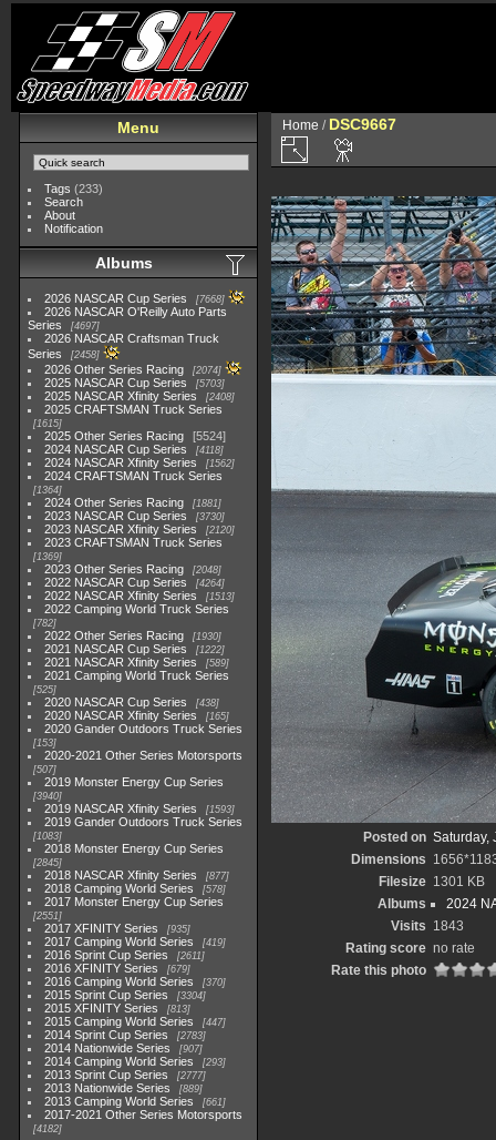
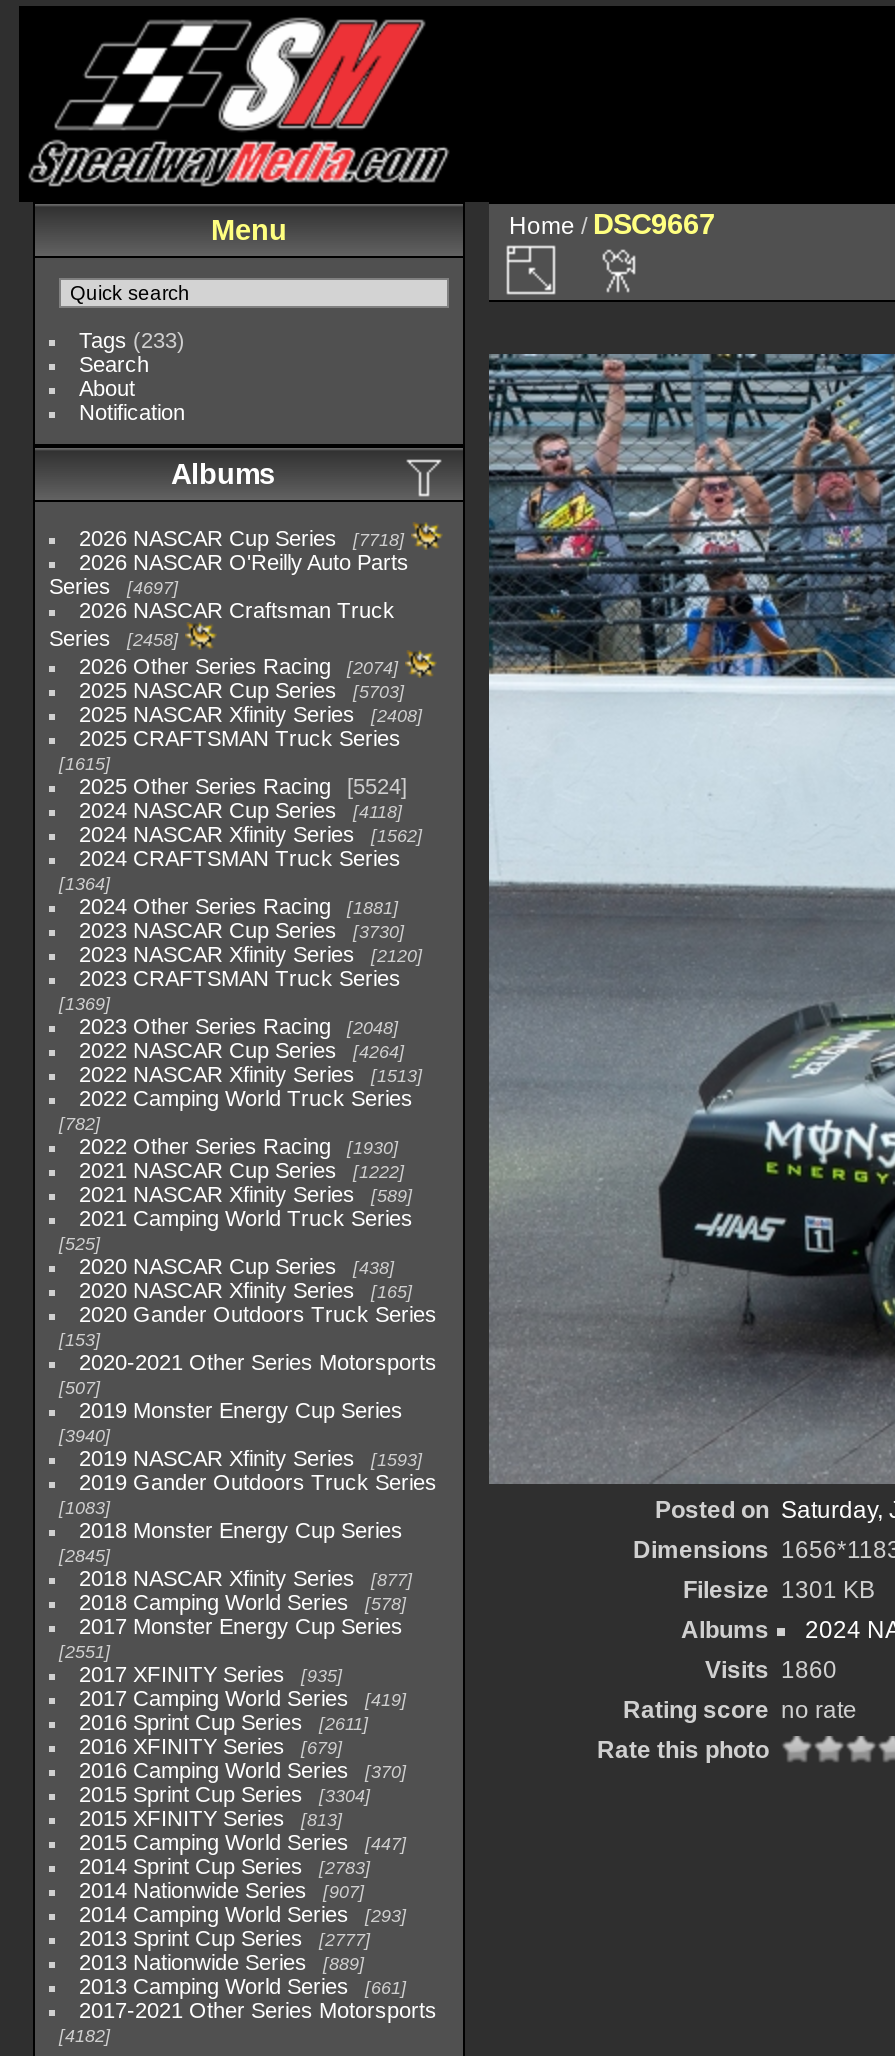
- 2026 NASCAR Cup Series 7668
+ 2026 NASCAR Cup Series 7718

- Visits 1843
+ Visits 1860
